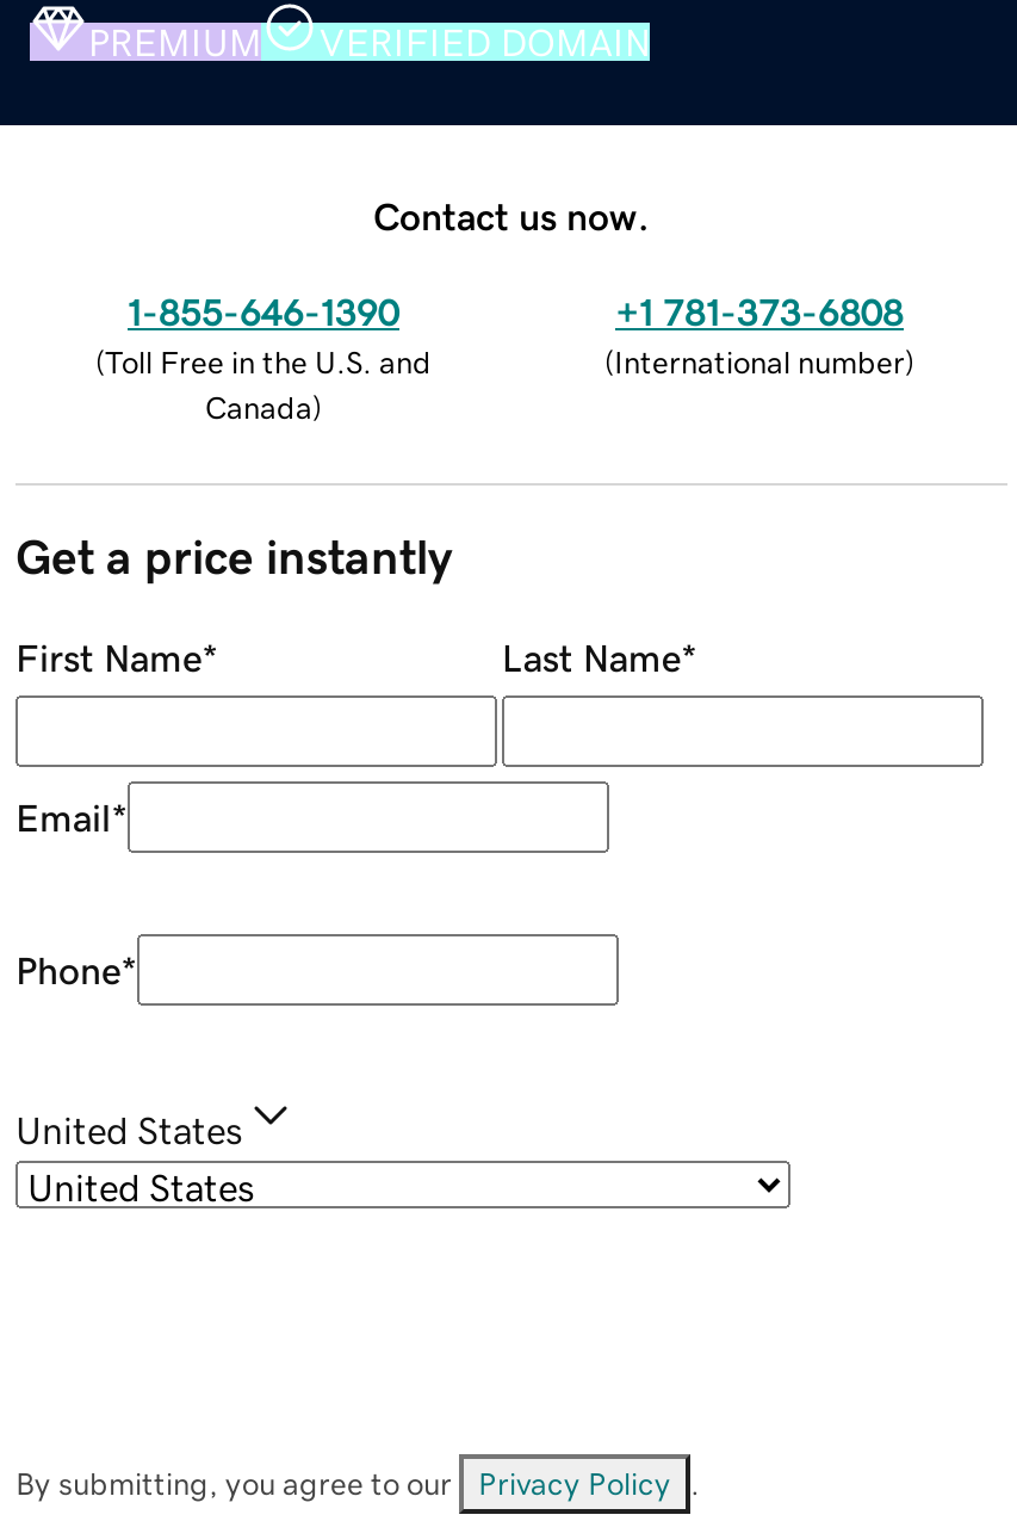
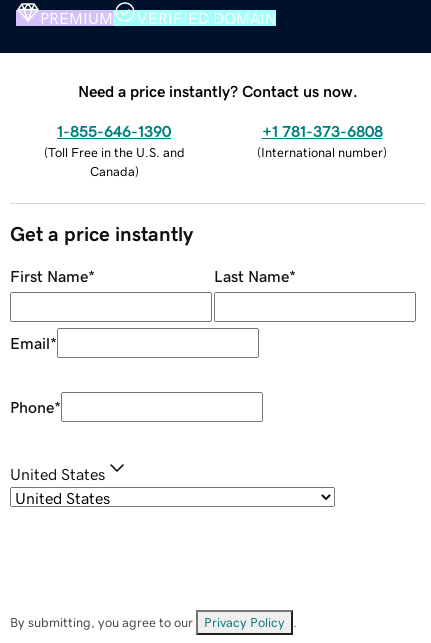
- Contact us now.
+ Need a price instantly? Contact us now.
